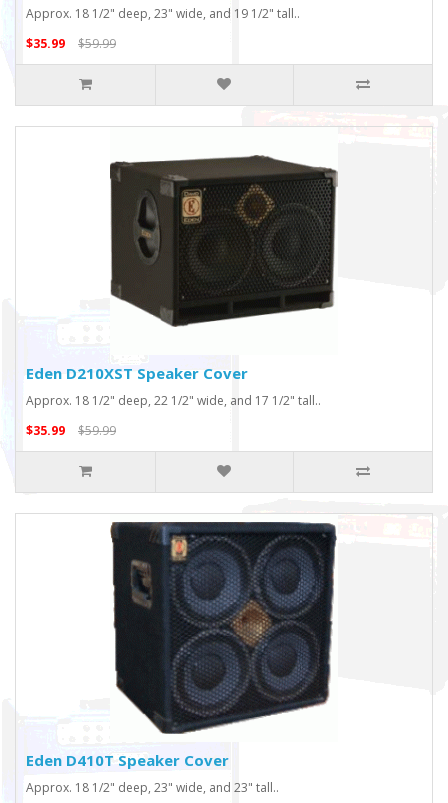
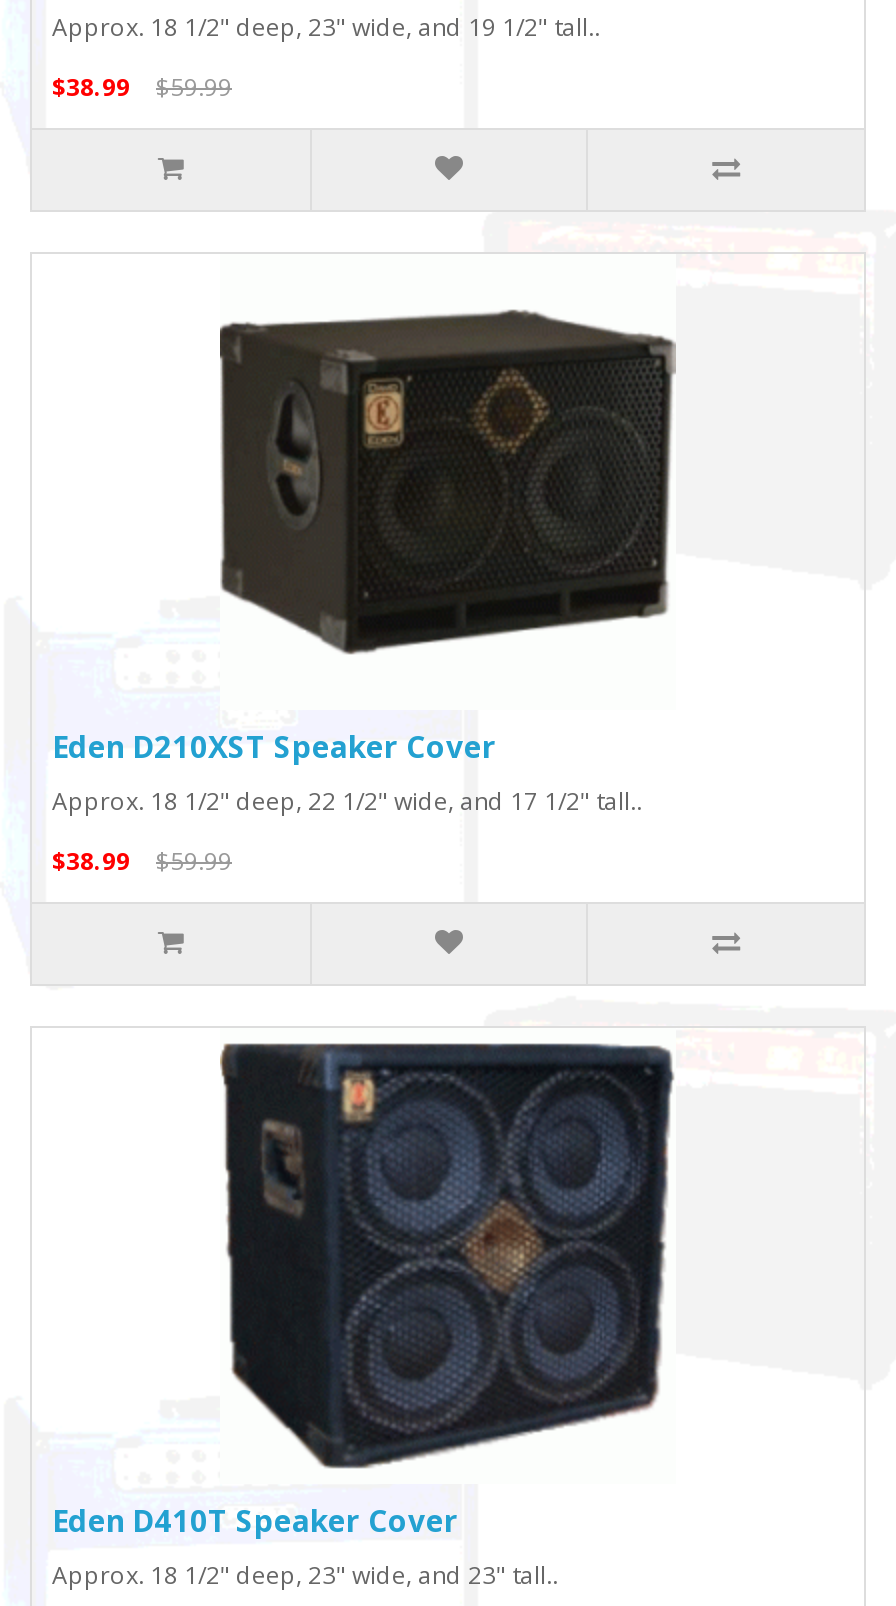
- $35.99 $59.99
+ $38.99 $59.99

- $35.99 $59.99
+ $38.99 $59.99
